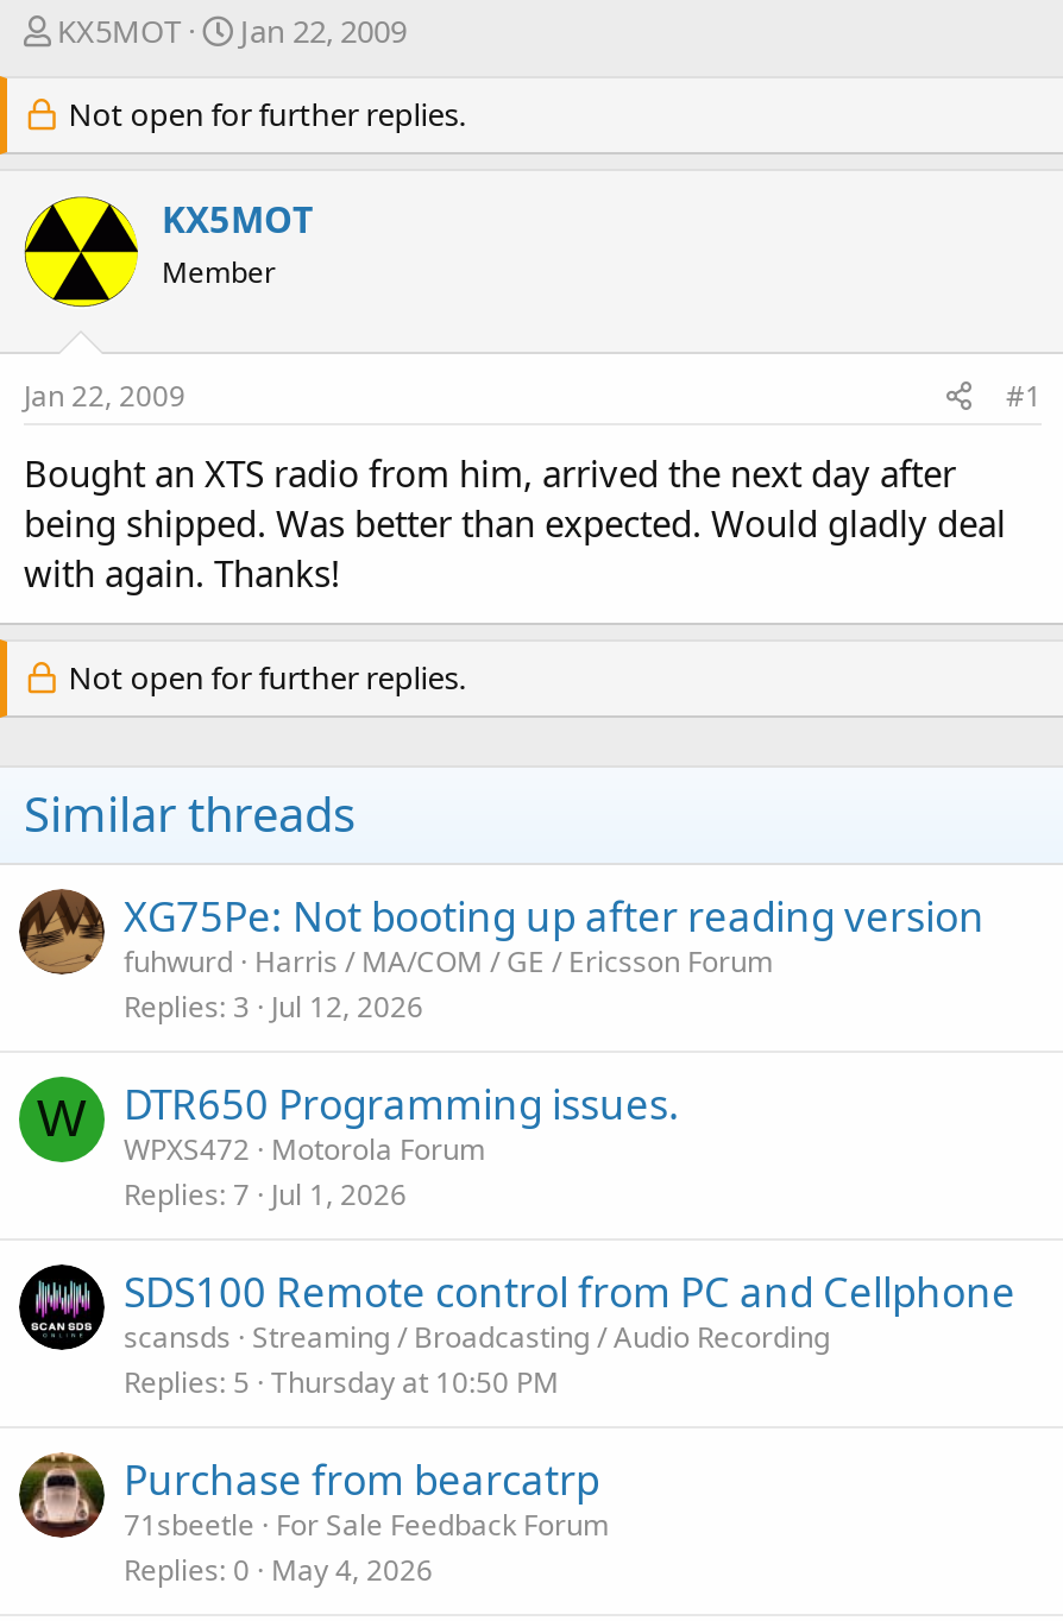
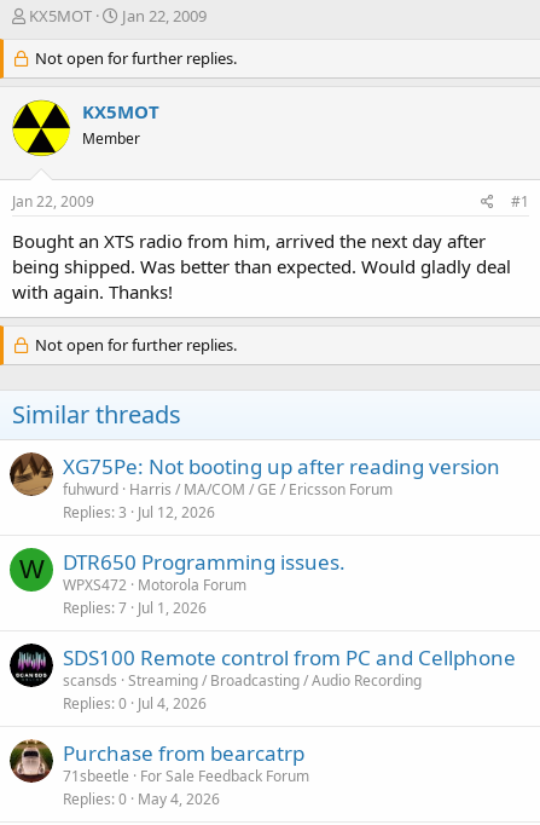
- Replies 5 Thursday at 10:50 PM
+ Replies 0 Jul 4, 2026
